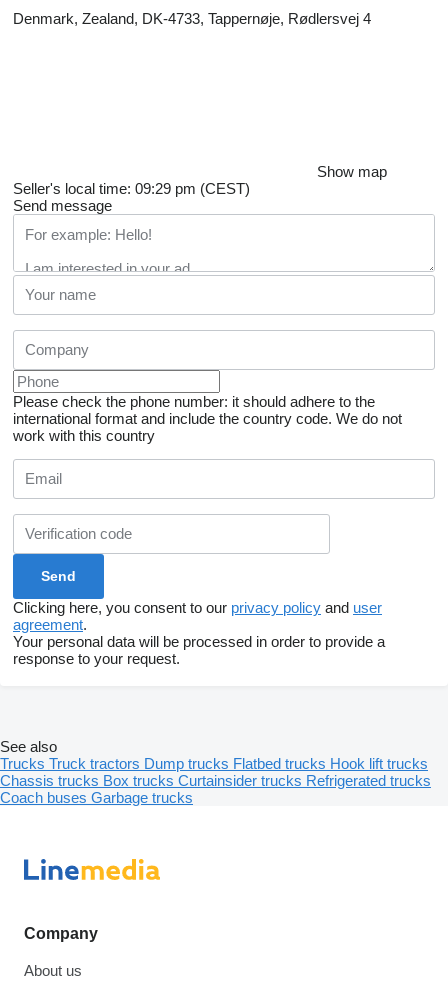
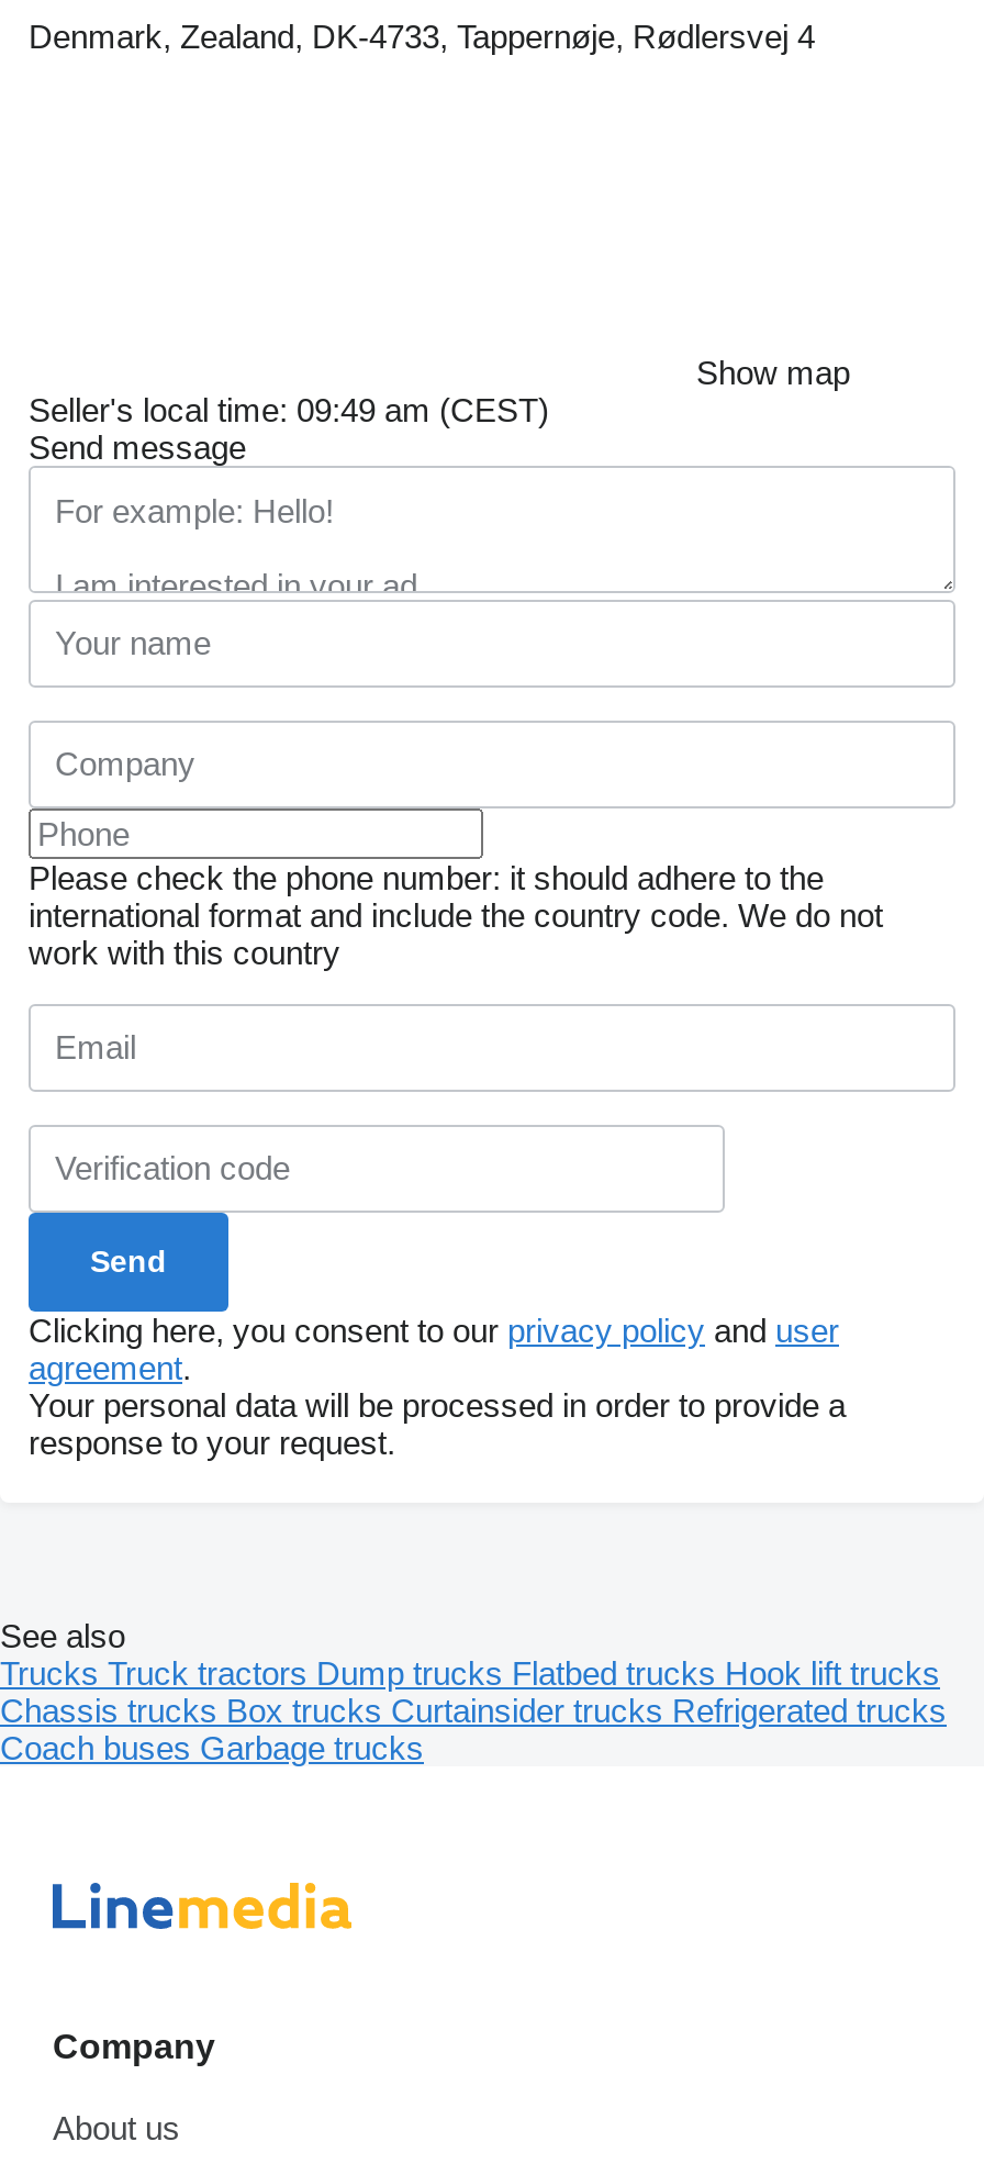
- Seller's local time: 09:29 pm (CEST)
+ Seller's local time: 09:49 am (CEST)
